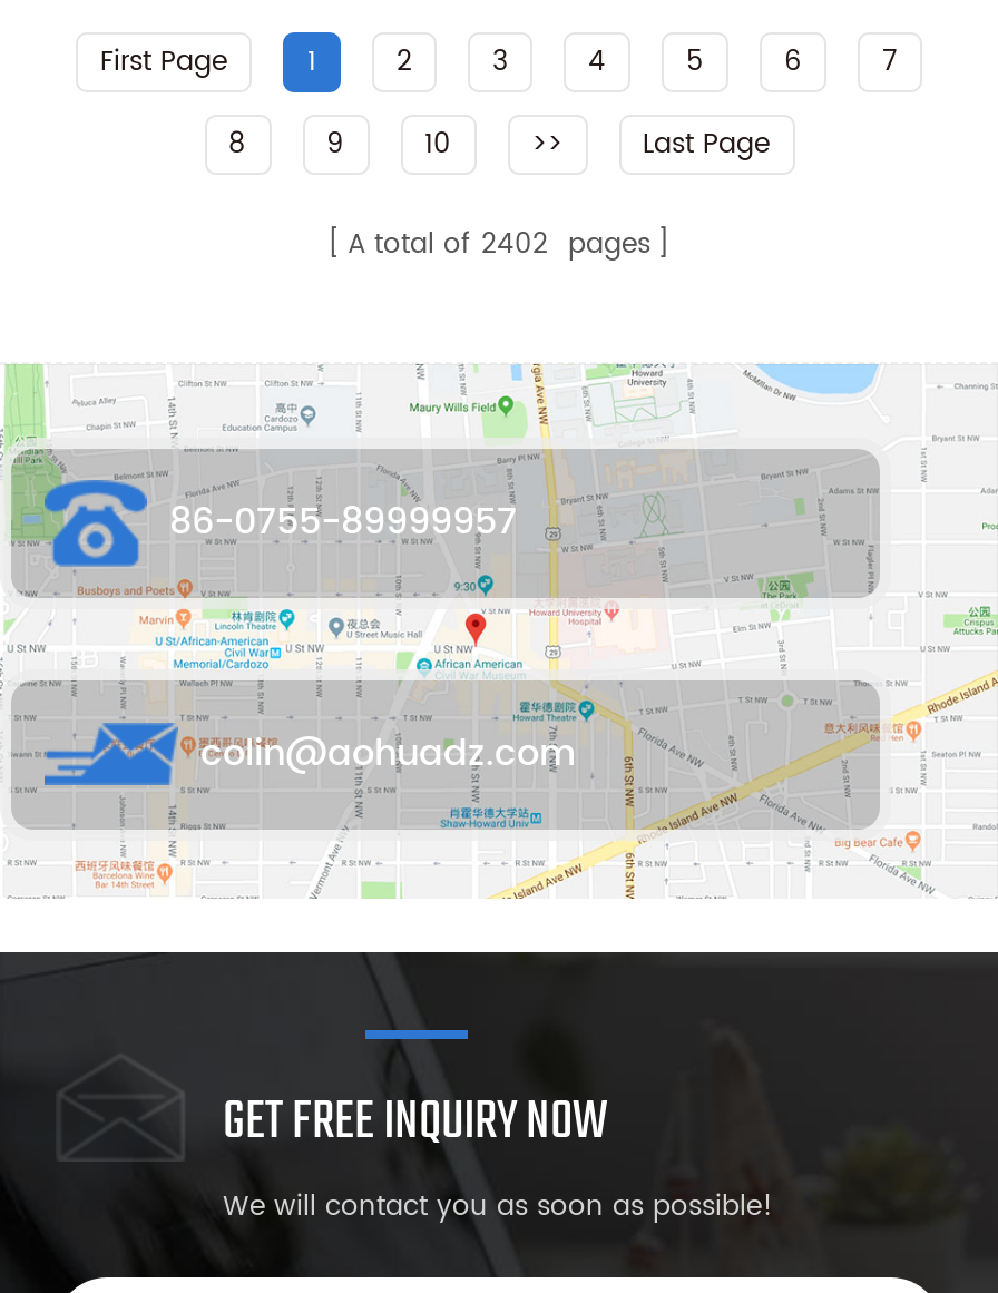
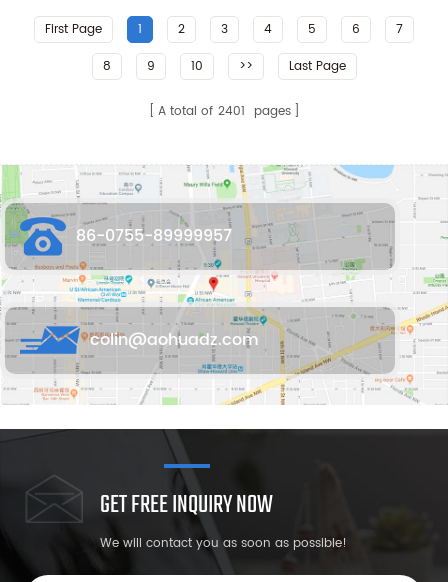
- A total of 2402 pages
+ A total of 2401 pages
